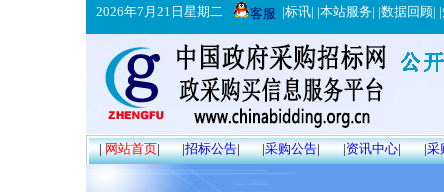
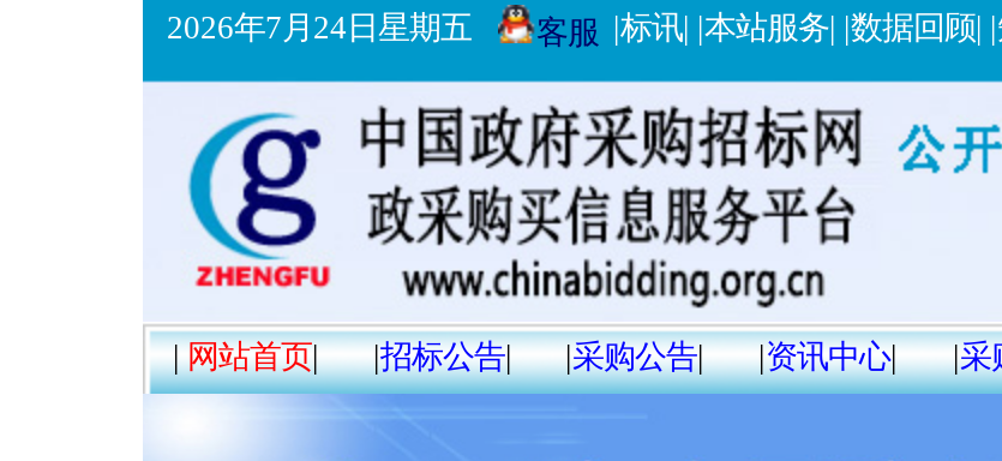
- 2026年7月21日星期二
+ 2026年7月24日星期五
